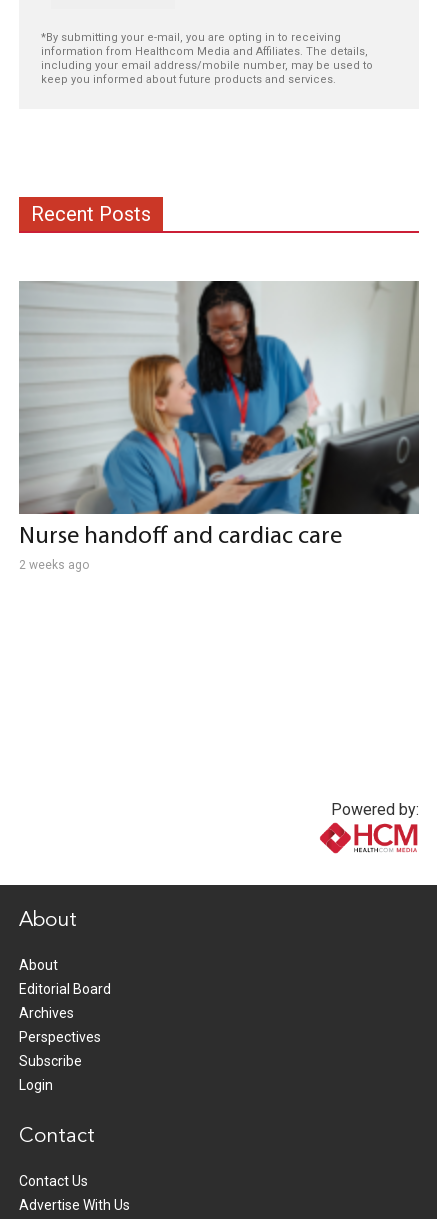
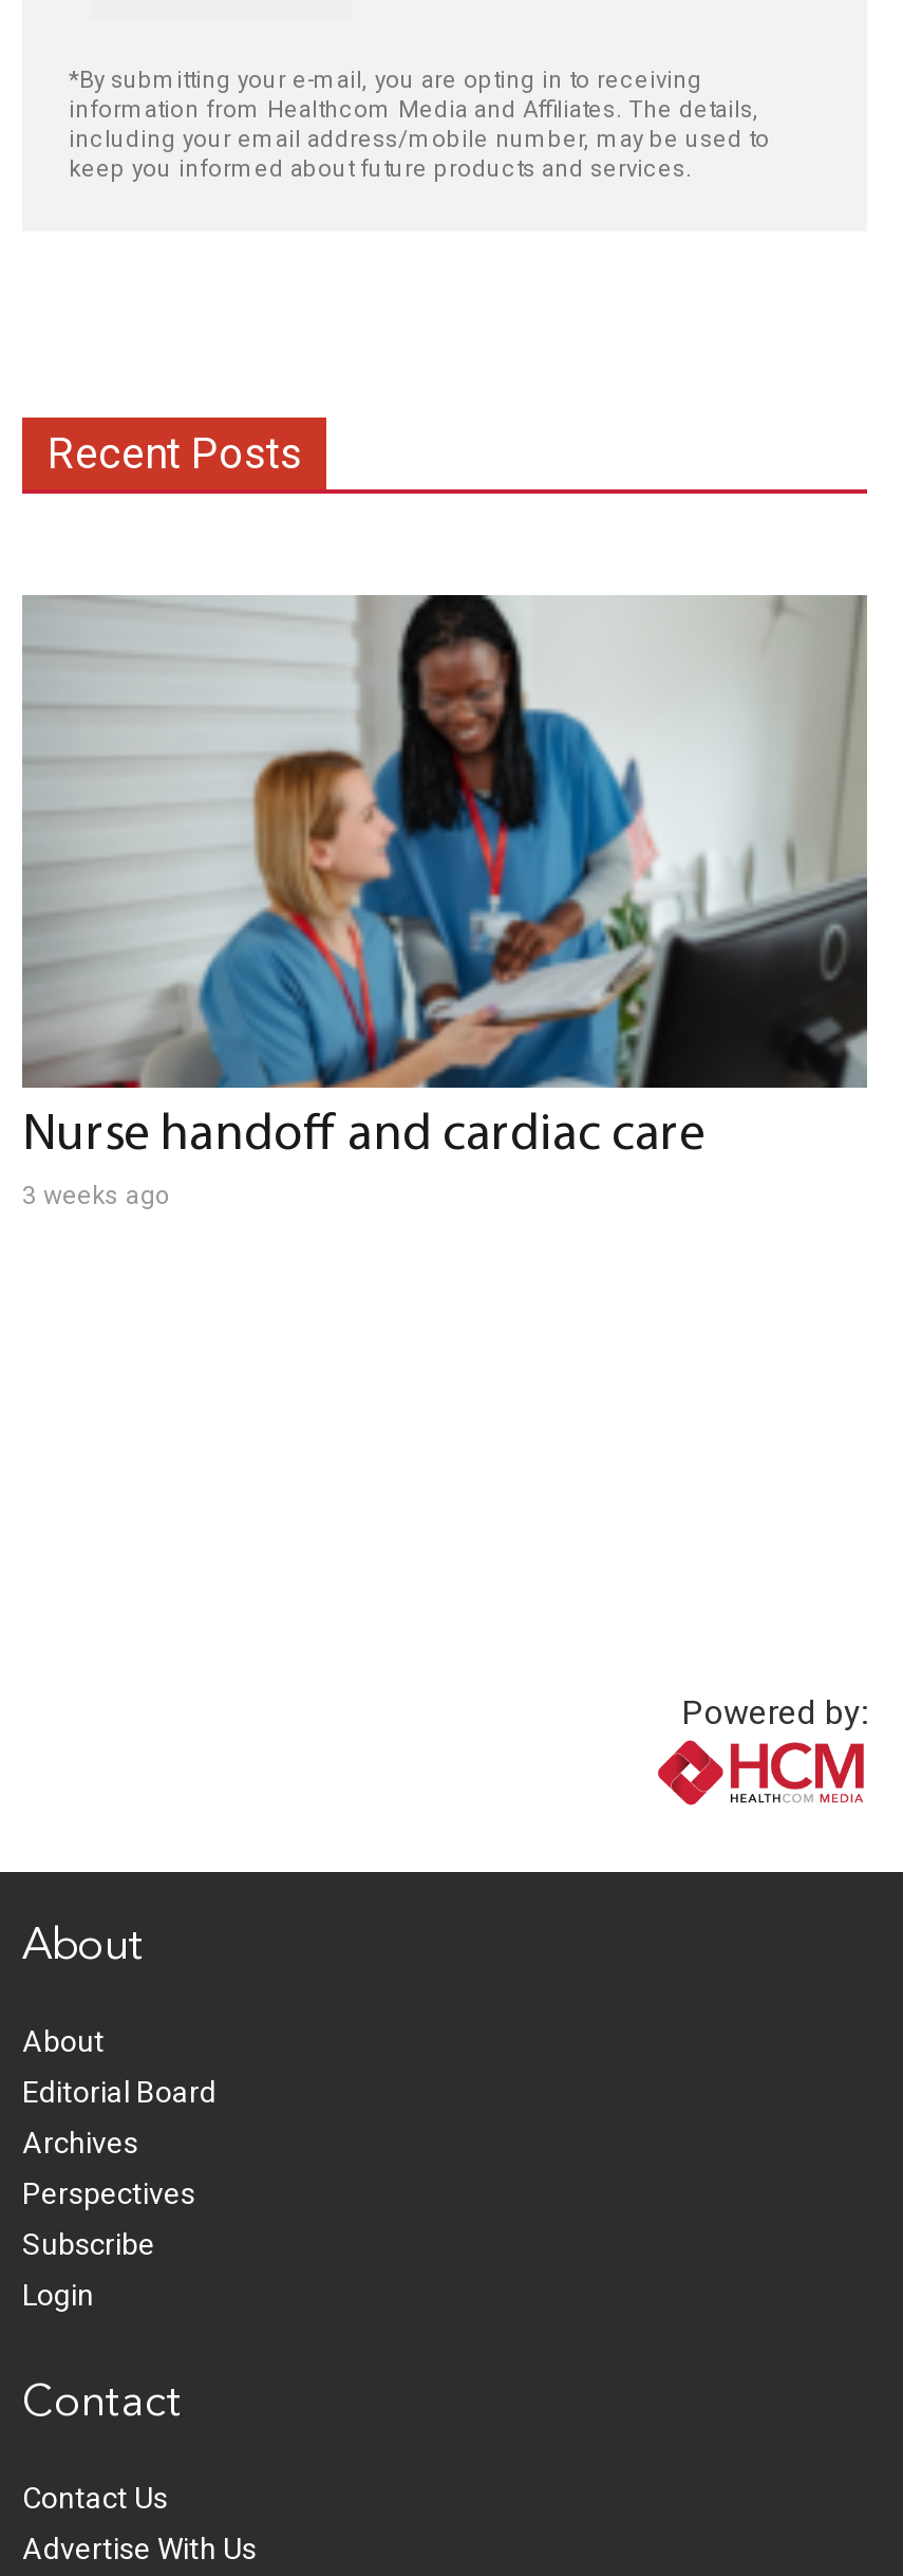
- 2 weeks ago
+ 3 weeks ago
